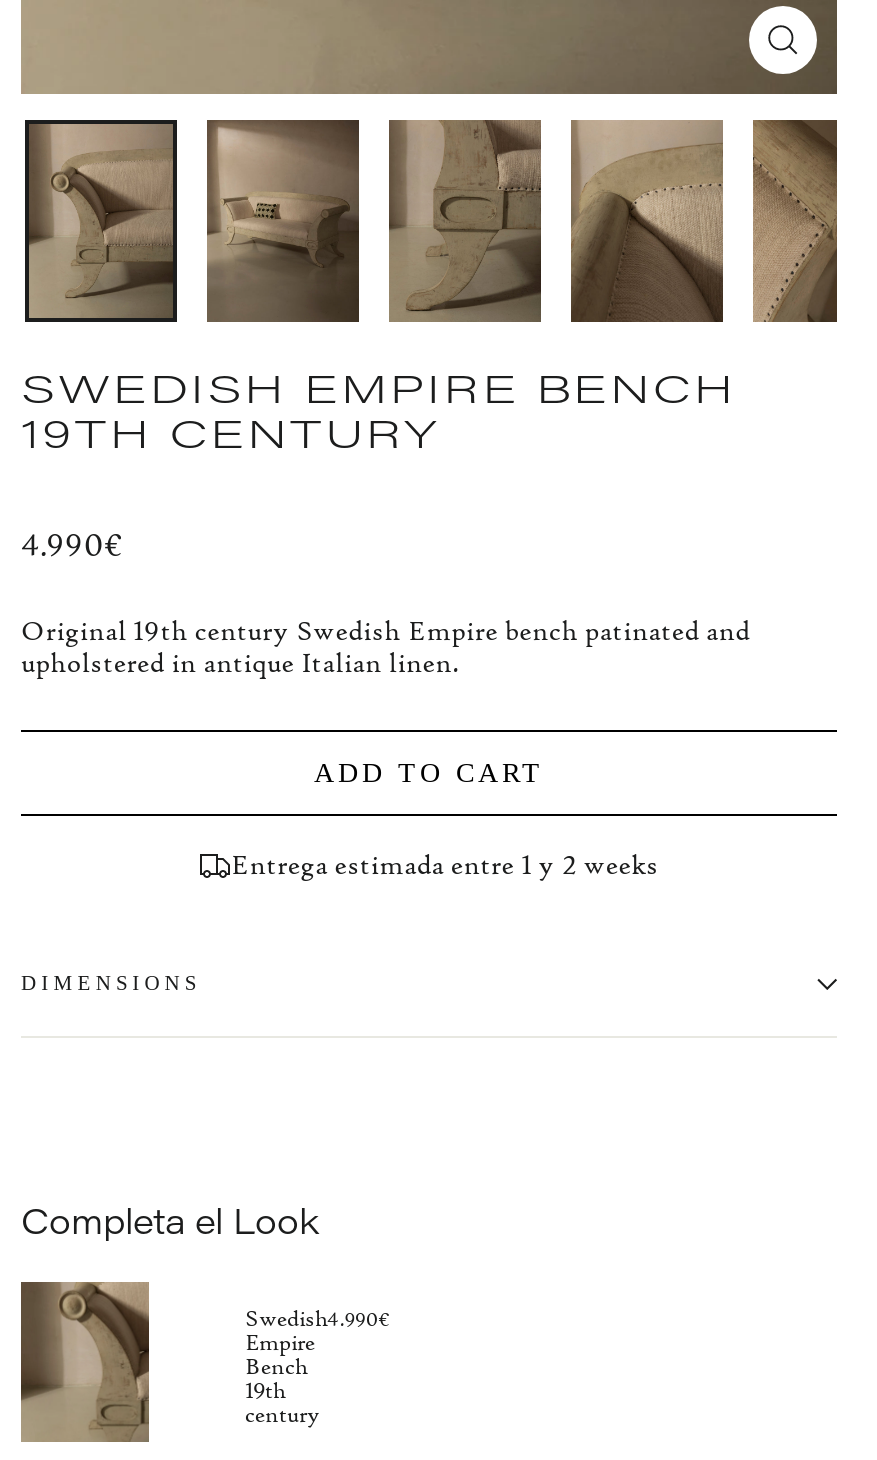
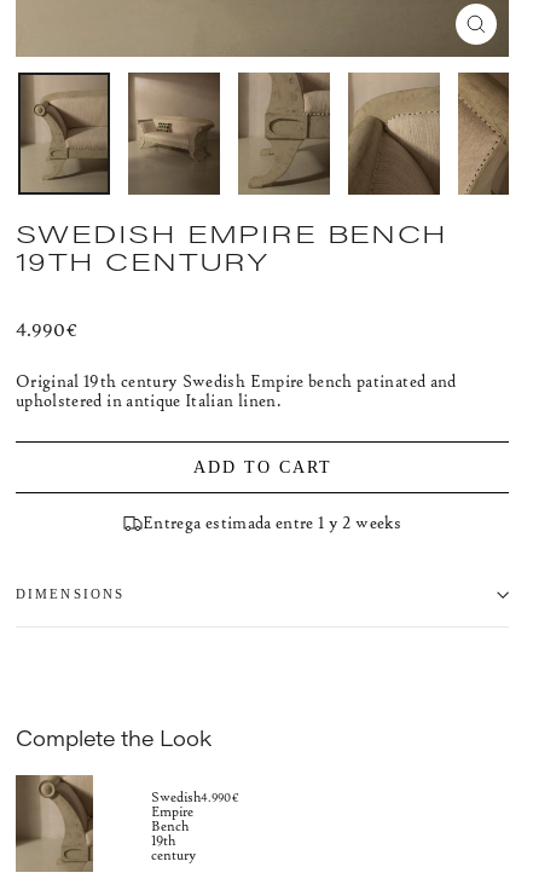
- Completa el Look
+ Complete the Look
